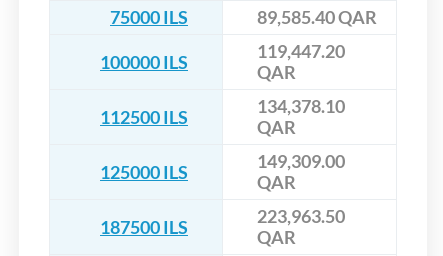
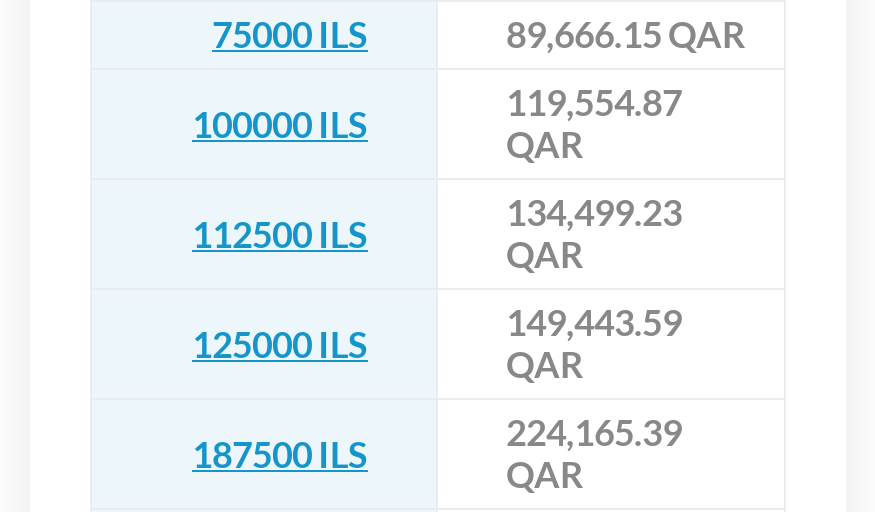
- 89,585.40 QAR
+ 89,666.15 QAR

- 119,447.20
+ 119,554.87

- 134,378.10
+ 134,499.23

- 149,309.00
+ 149,443.59

- 223,963.50
+ 224,165.39
